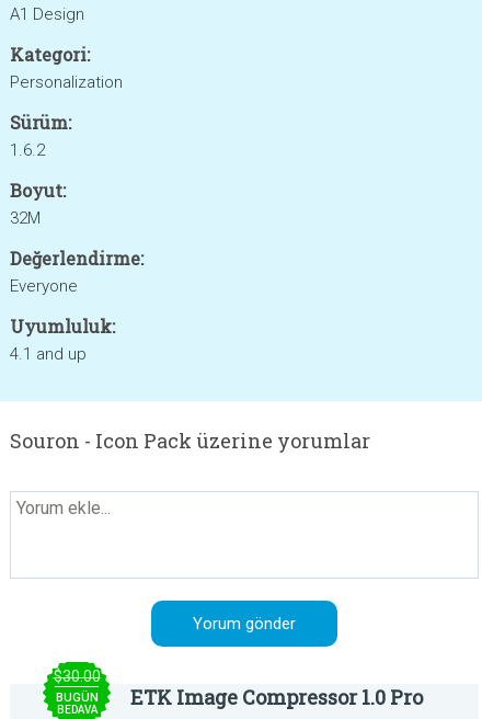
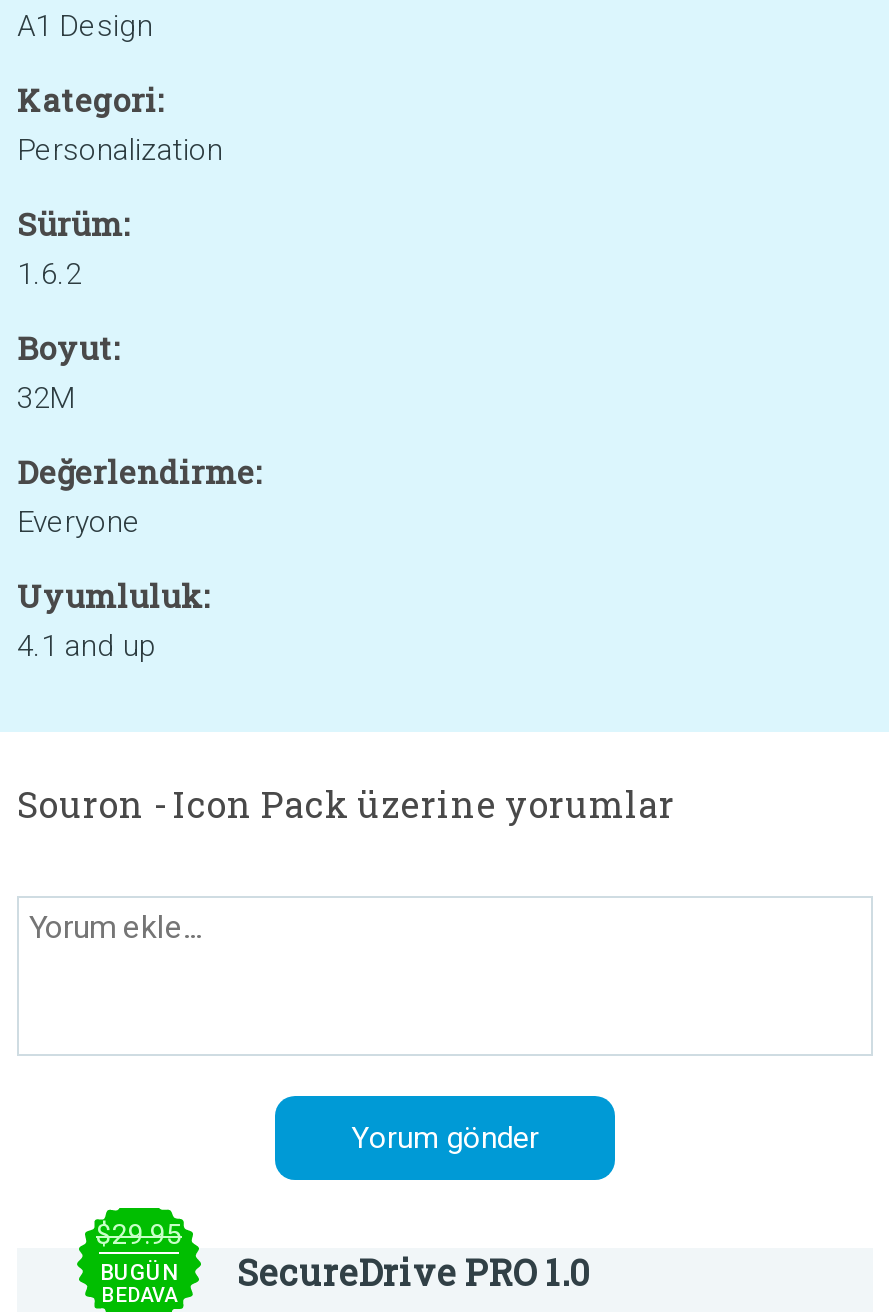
- $30.00
+ $29.95

- ETK Image Compressor 1.0 Pro
+ SecureDrive PRO 1.0
